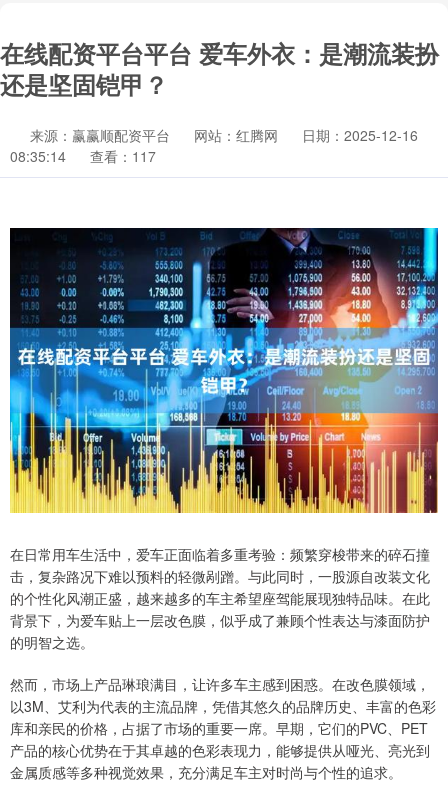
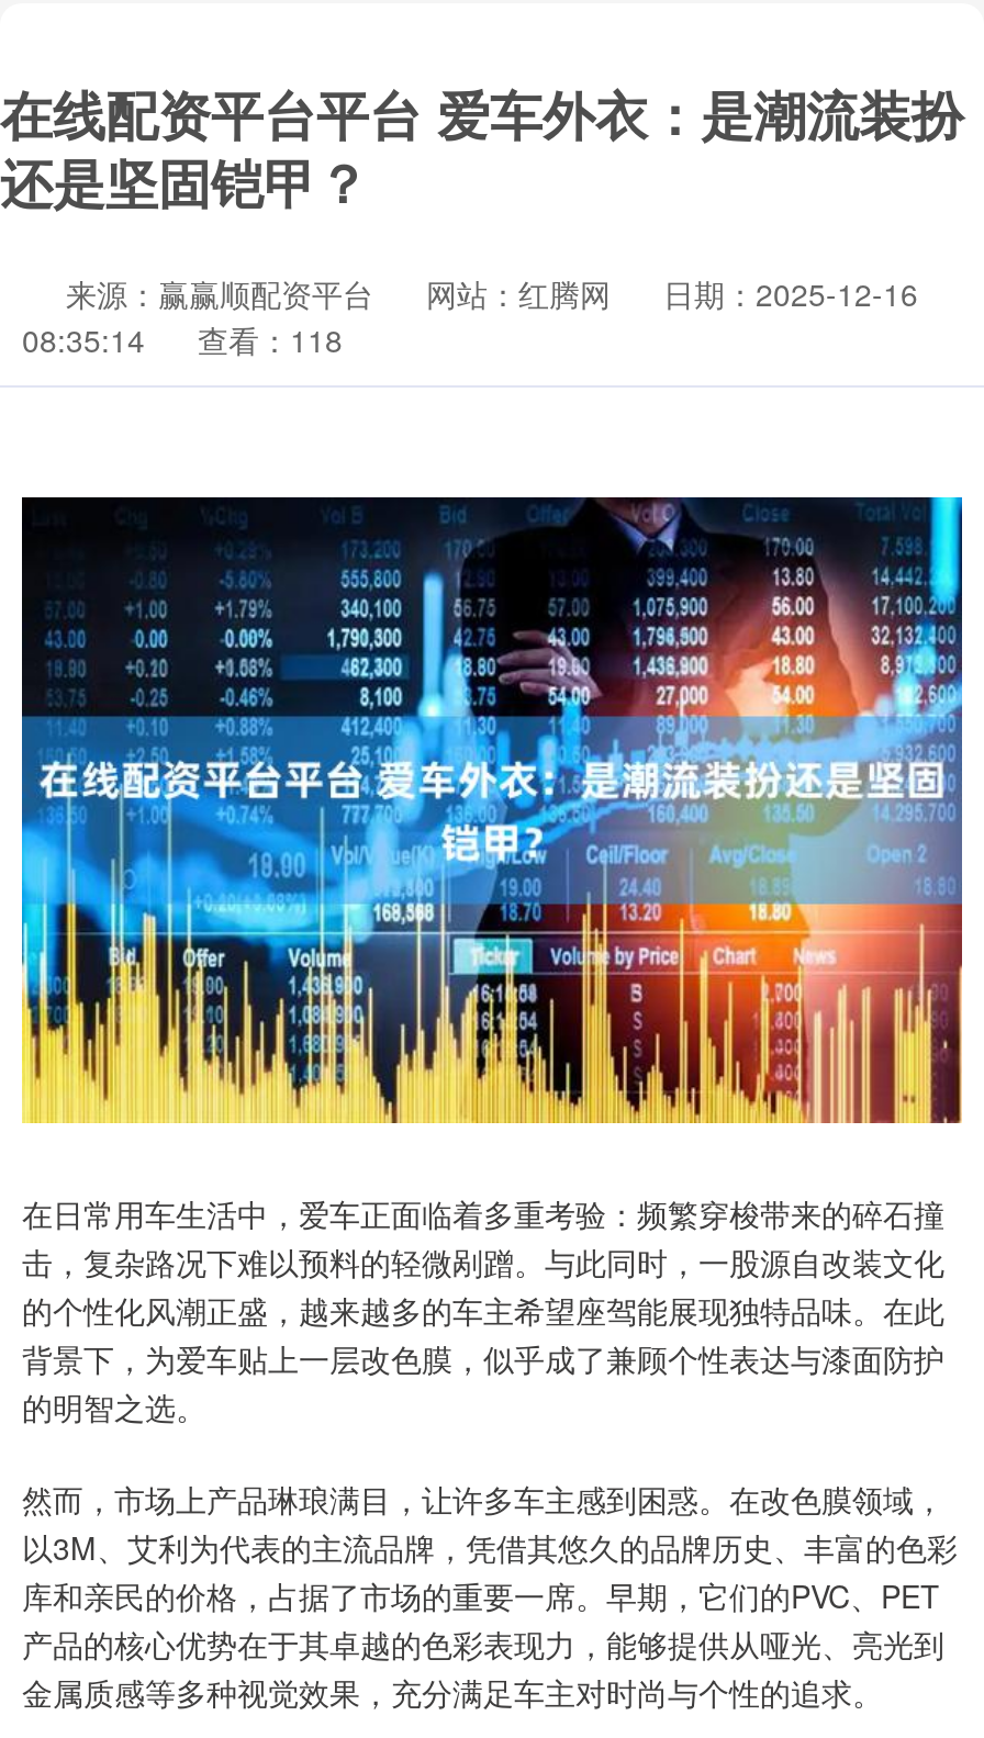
- 08:35:14 查看：117
+ 08:35:14 查看：118
